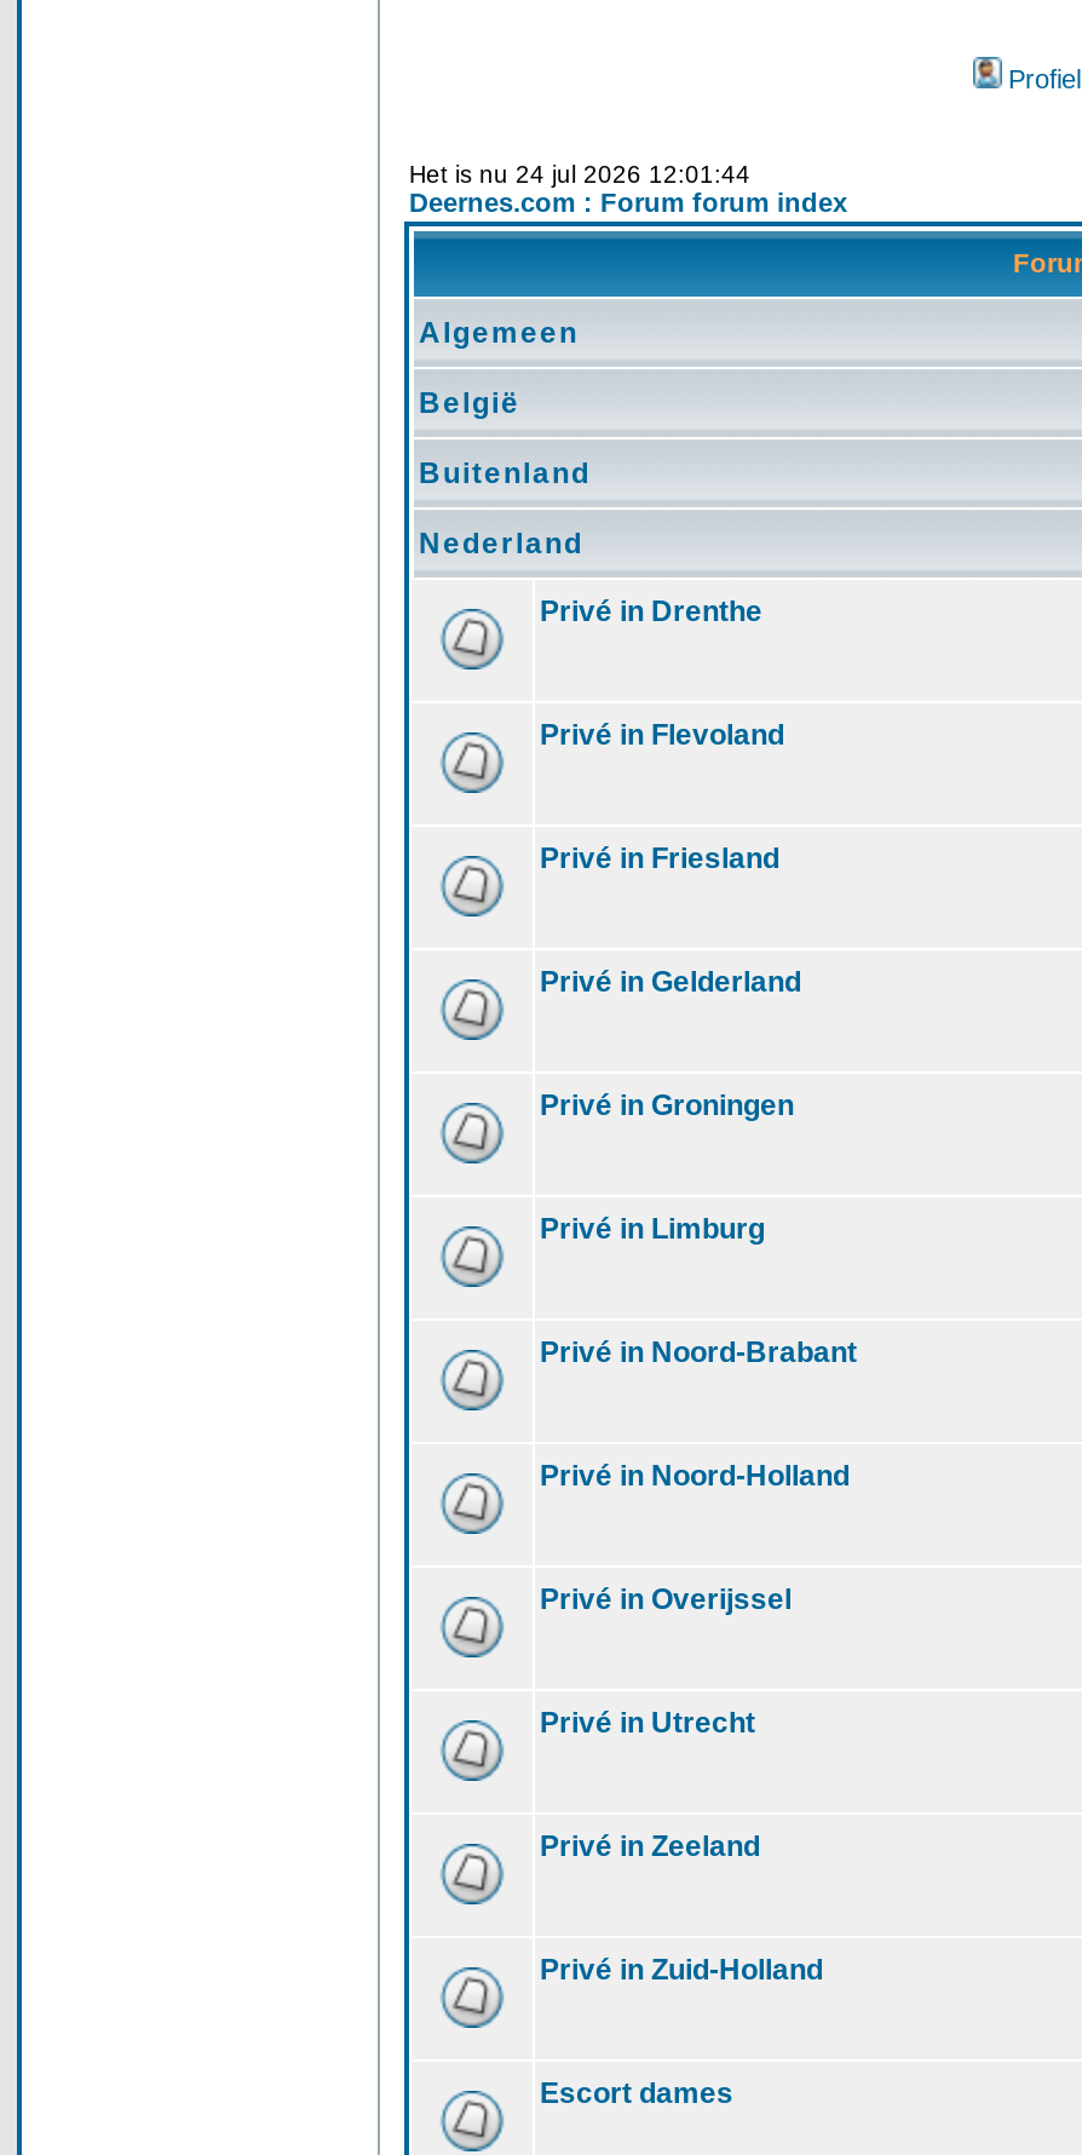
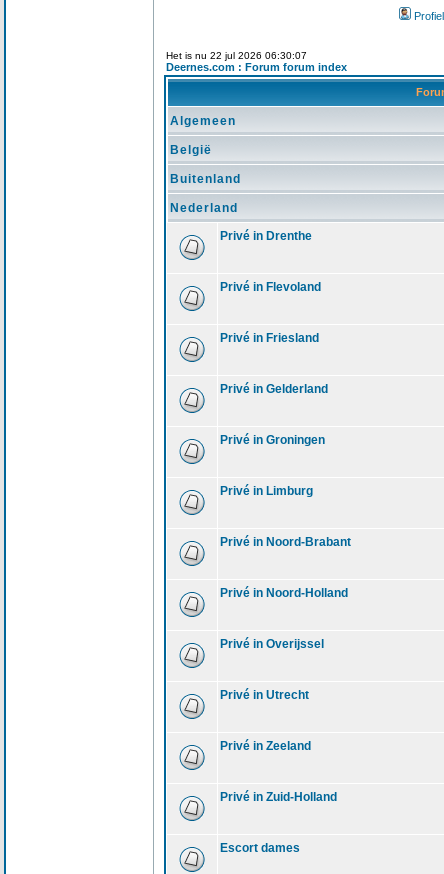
- Het is nu 24 jul 2026 12:01:44
+ Het is nu 22 jul 2026 06:30:07
